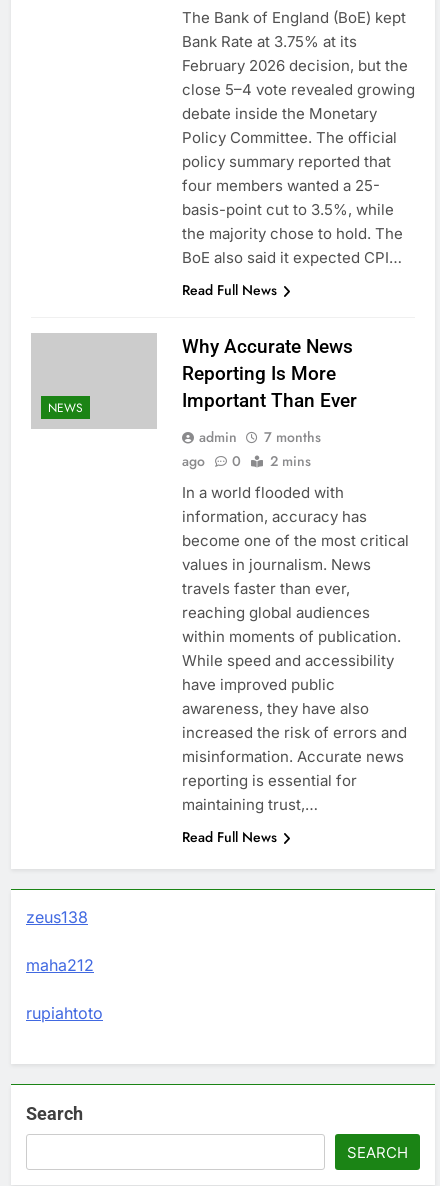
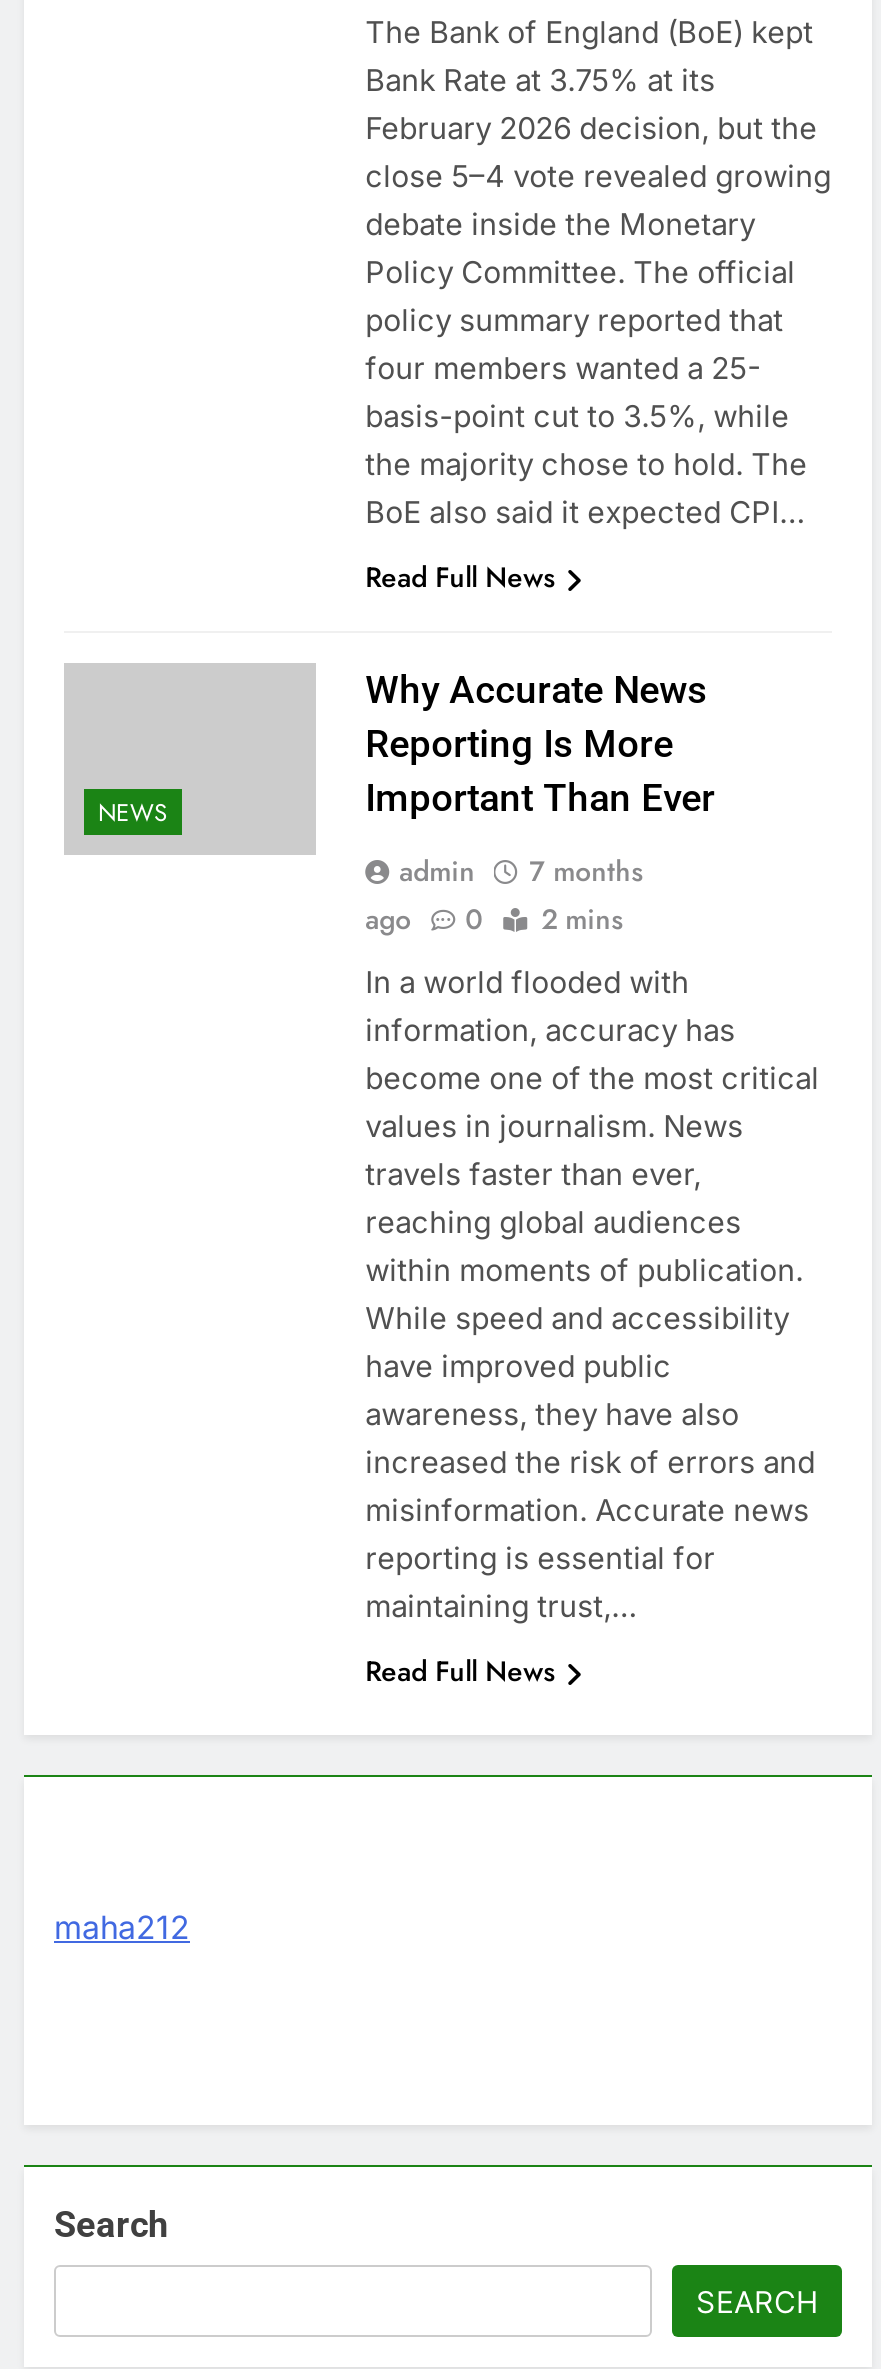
- zeus138

- rupiahtoto
